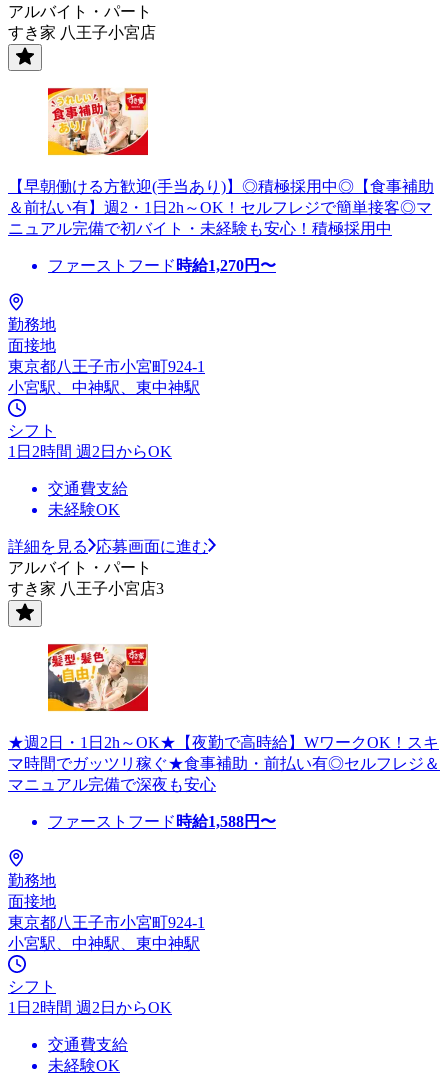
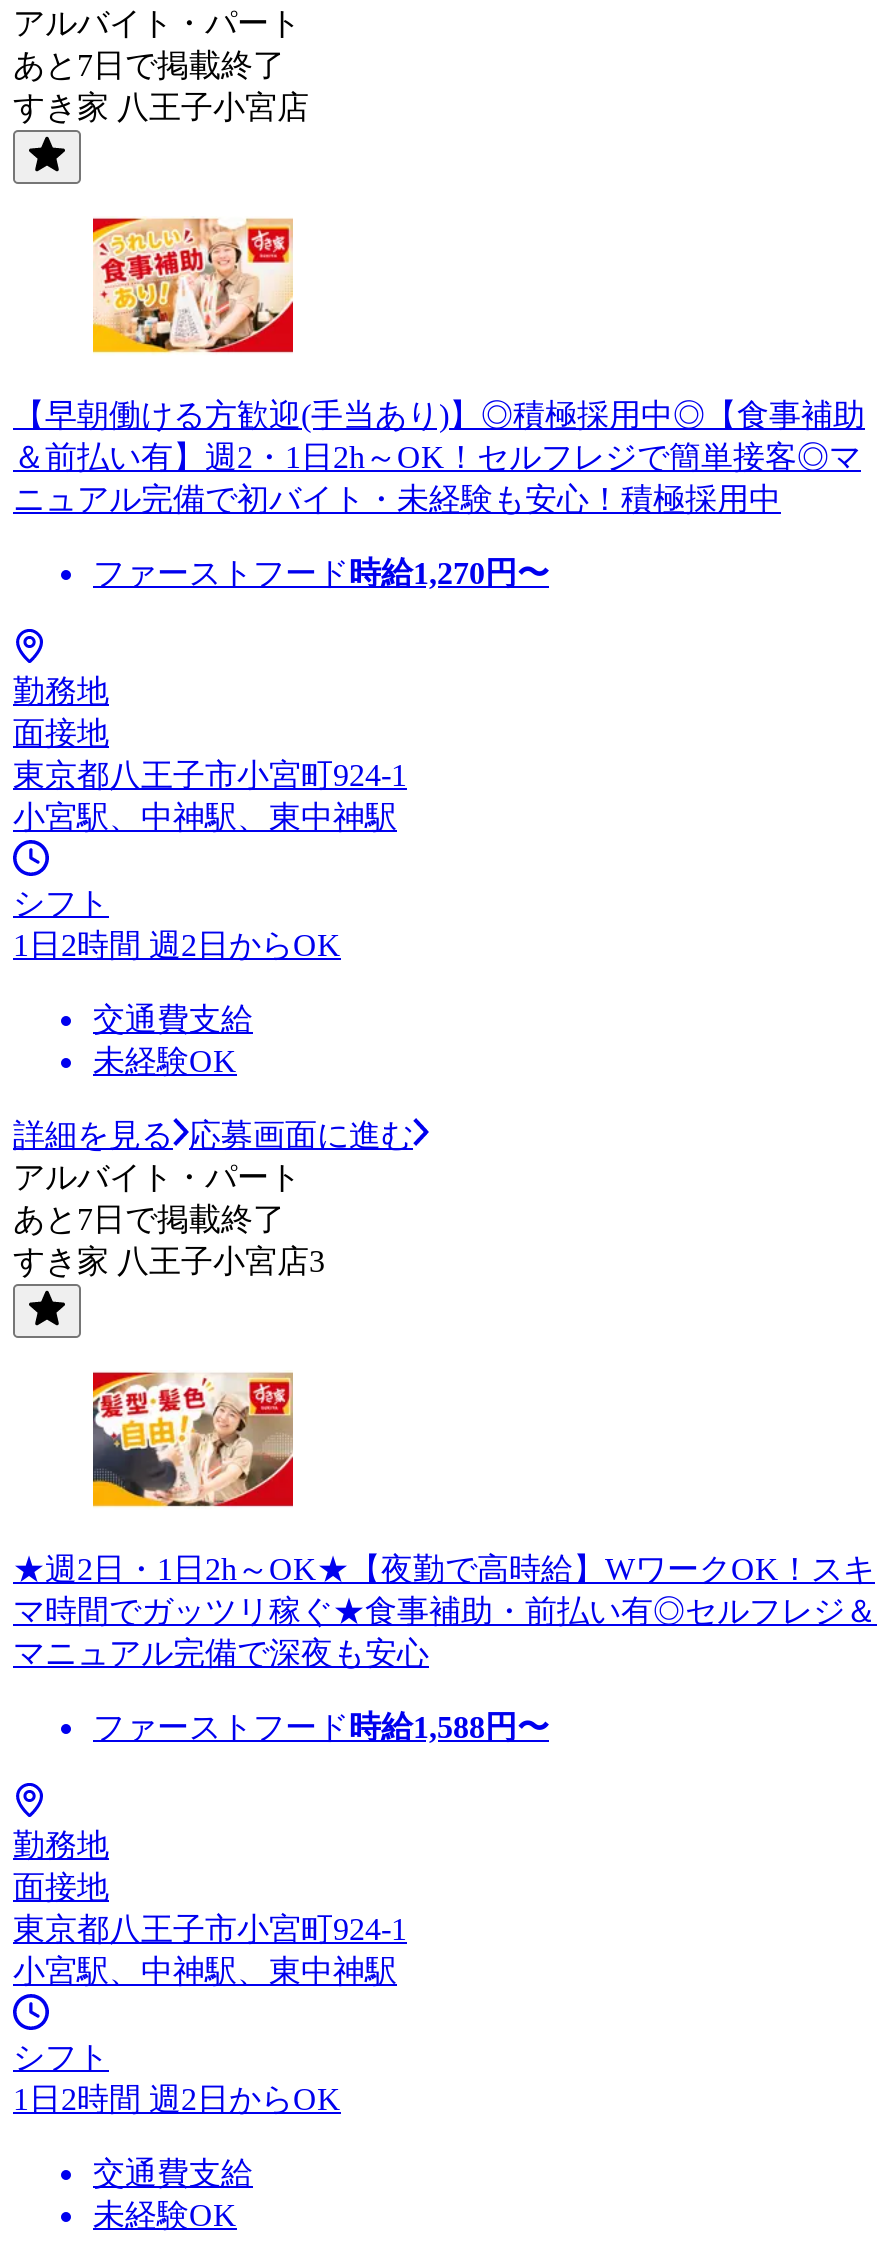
+ あと7日で掲載終了

+ あと7日で掲載終了
